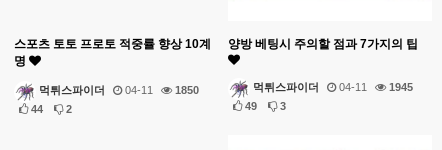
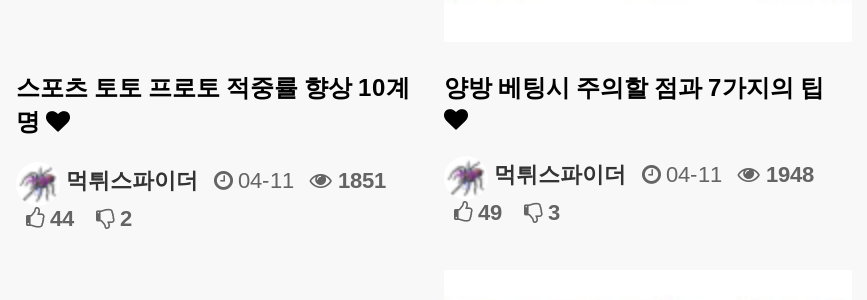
- 먹튀스파이더 04-11 1850
+ 먹튀스파이더 04-11 1851

- 먹튀스파이더 04-11 1945
+ 먹튀스파이더 04-11 1948
